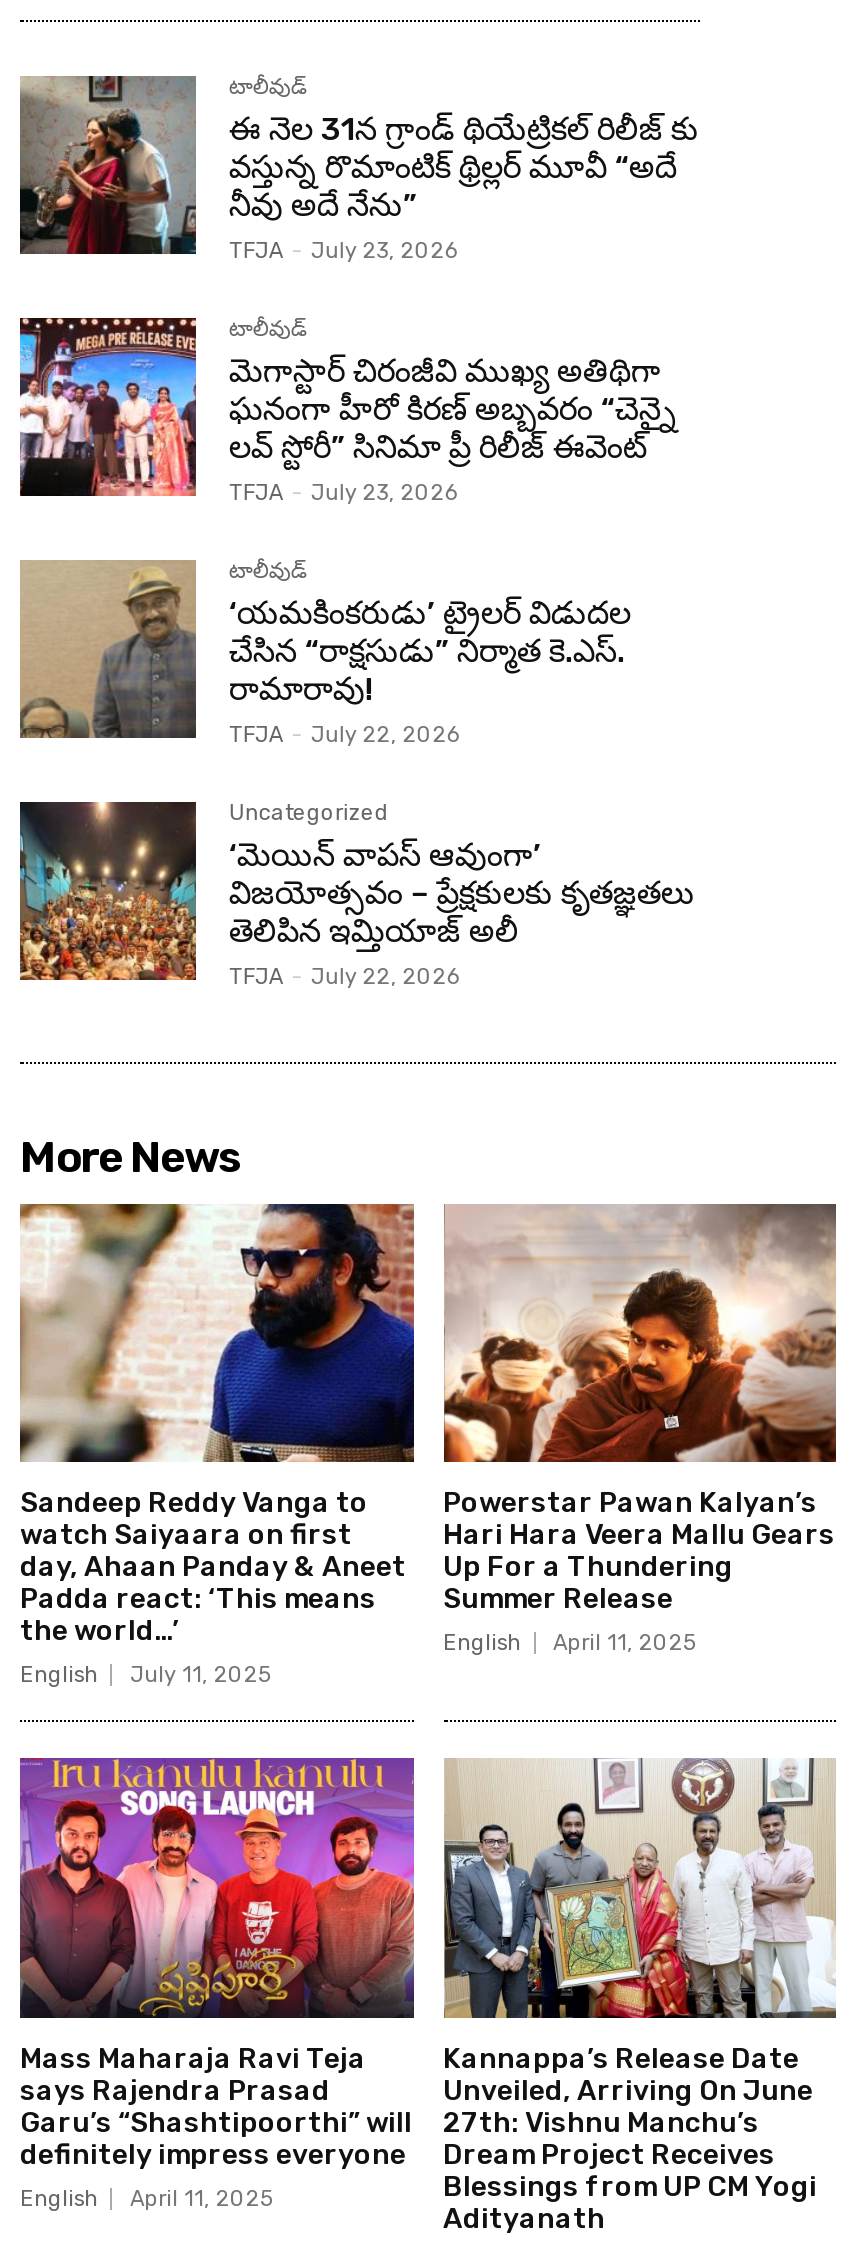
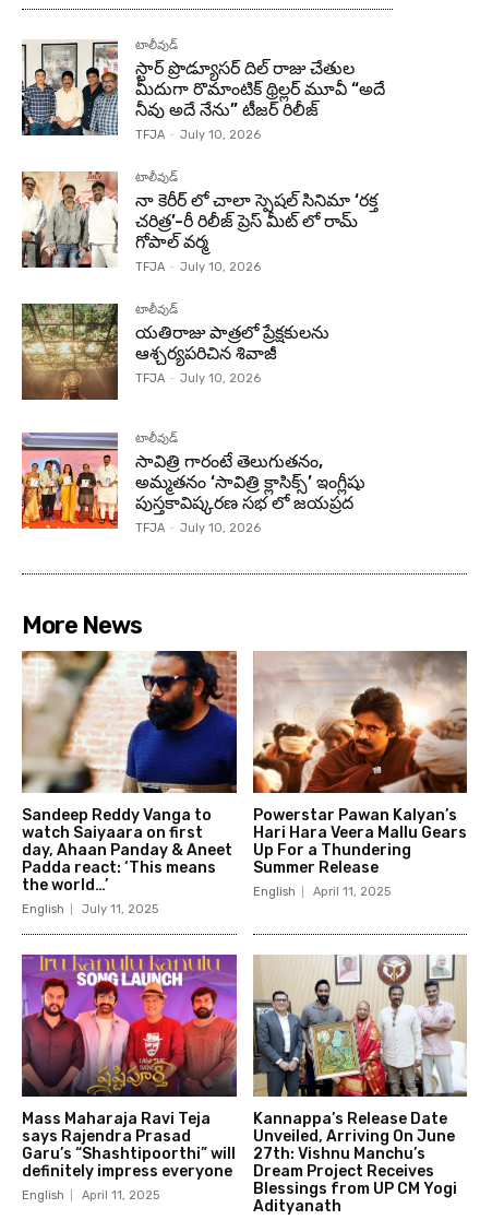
- [image]
- ఈ నెల 31న గ్రాండ్ థియేట్రికల్ రిలీజ్ కు
- వస్తున్న రొమాంటిక్ థ్రిల్లర్ మూవీ “అదే
- నీవు అదే నేను”
- TFJA - July 23, 2026
+ [image]
+ స్టార్ ప్రొడ్యూసర్ దిల్ రాజు చేతుల
+ మీదుగా రొమాంటిక్ థ్రిల్లర్ మూవీ “అదే
+ నీవు అదే నేను” టీజర్ రిలీజ్
+ TFJA - July 10, 2026

- [image]
- మెగాస్టార్ చిరంజీవి ముఖ్య అతిథిగా
- ఘనంగా హీరో కిరణ్ అబ్బవరం “చెన్నై
- లవ్ స్టోరీ” సినిమా ప్రీ రిలీజ్ ఈవెంట్
- TFJA - July 23, 2026
+ [image]
+ నా కెరీర్ లో చాలా స్పెషల్ సినిమా ‘రక్త
+ చరిత్ర’-రీ రిలీజ్ ప్రెస్ మీట్ లో రామ్
+ గోపాల్ వర్మ
+ TFJA - July 10, 2026

- [image]
- ‘యమకింకరుడు’ ట్రైలర్‌ విడుదల
- చేసిన “రాక్షసుడు” నిర్మాత కె.ఎస్.
- రామారావు!
- TFJA - July 22, 2026
+ [image]
+ యతిరాజు పాత్రలో ప్రేక్షకులను
+ ఆశ్చర్యపరిచిన శివాజీ
+ TFJA - July 10, 2026

- [image]
- Uncategorized
- ‘మెయిన్ వాపస్ ఆవుంగా’
- విజయోత్సవం – ప్రేక్షకులకు కృతజ్ఞతలు
- తెలిపిన ఇమ్తియాజ్ అలీ
- TFJA - July 22, 2026
+ [image]
+ టాలీవుడ్
+ సావిత్రి గారంటే తెలుగుతనం,
+ అమ్మతనం ‘సావిత్రి క్లాసిక్స్’ ఇంగ్లీషు
+ పుస్తకావిష్కరణ సభ లో జయప్రద
+ TFJA - July 10, 2026
